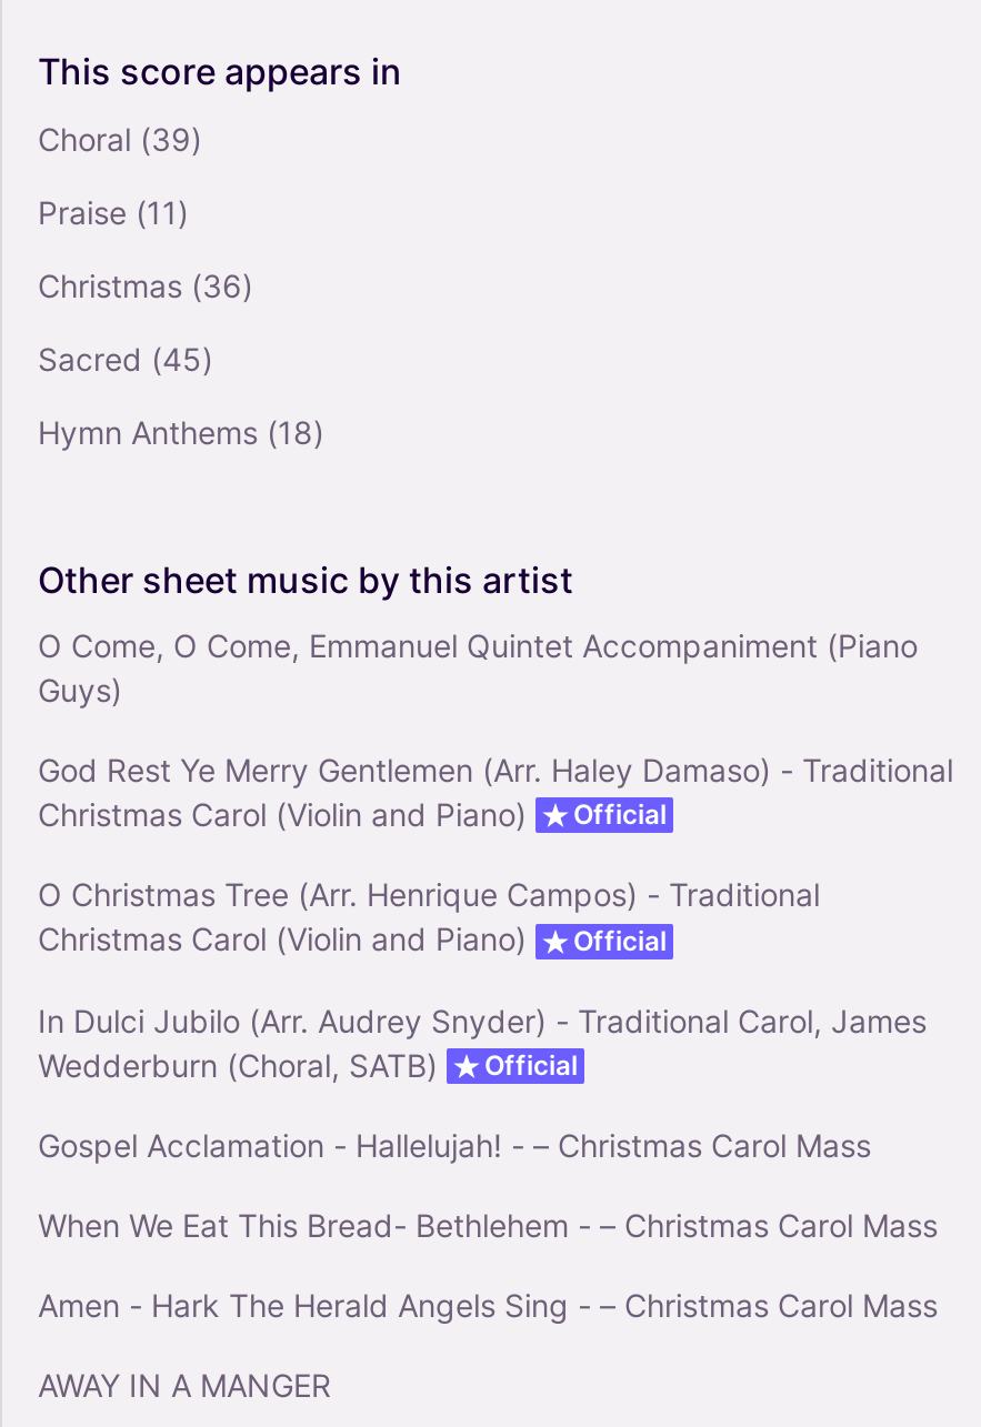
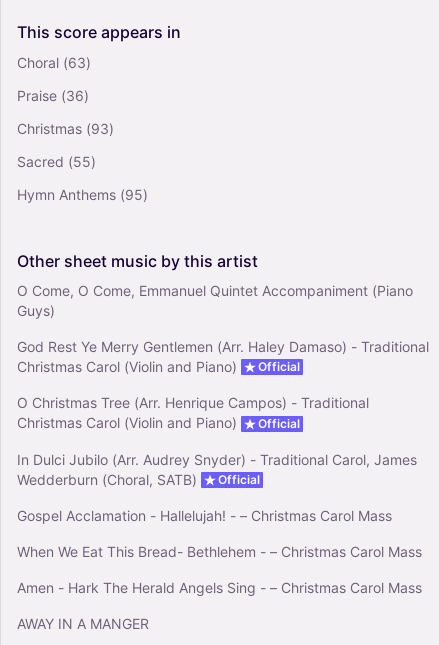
- Choral (39)
+ Choral (63)

- Praise (11)
+ Praise (36)

- Christmas (36)
+ Christmas (93)

- Sacred (45)
+ Sacred (55)

- Hymn Anthems (18)
+ Hymn Anthems (95)
